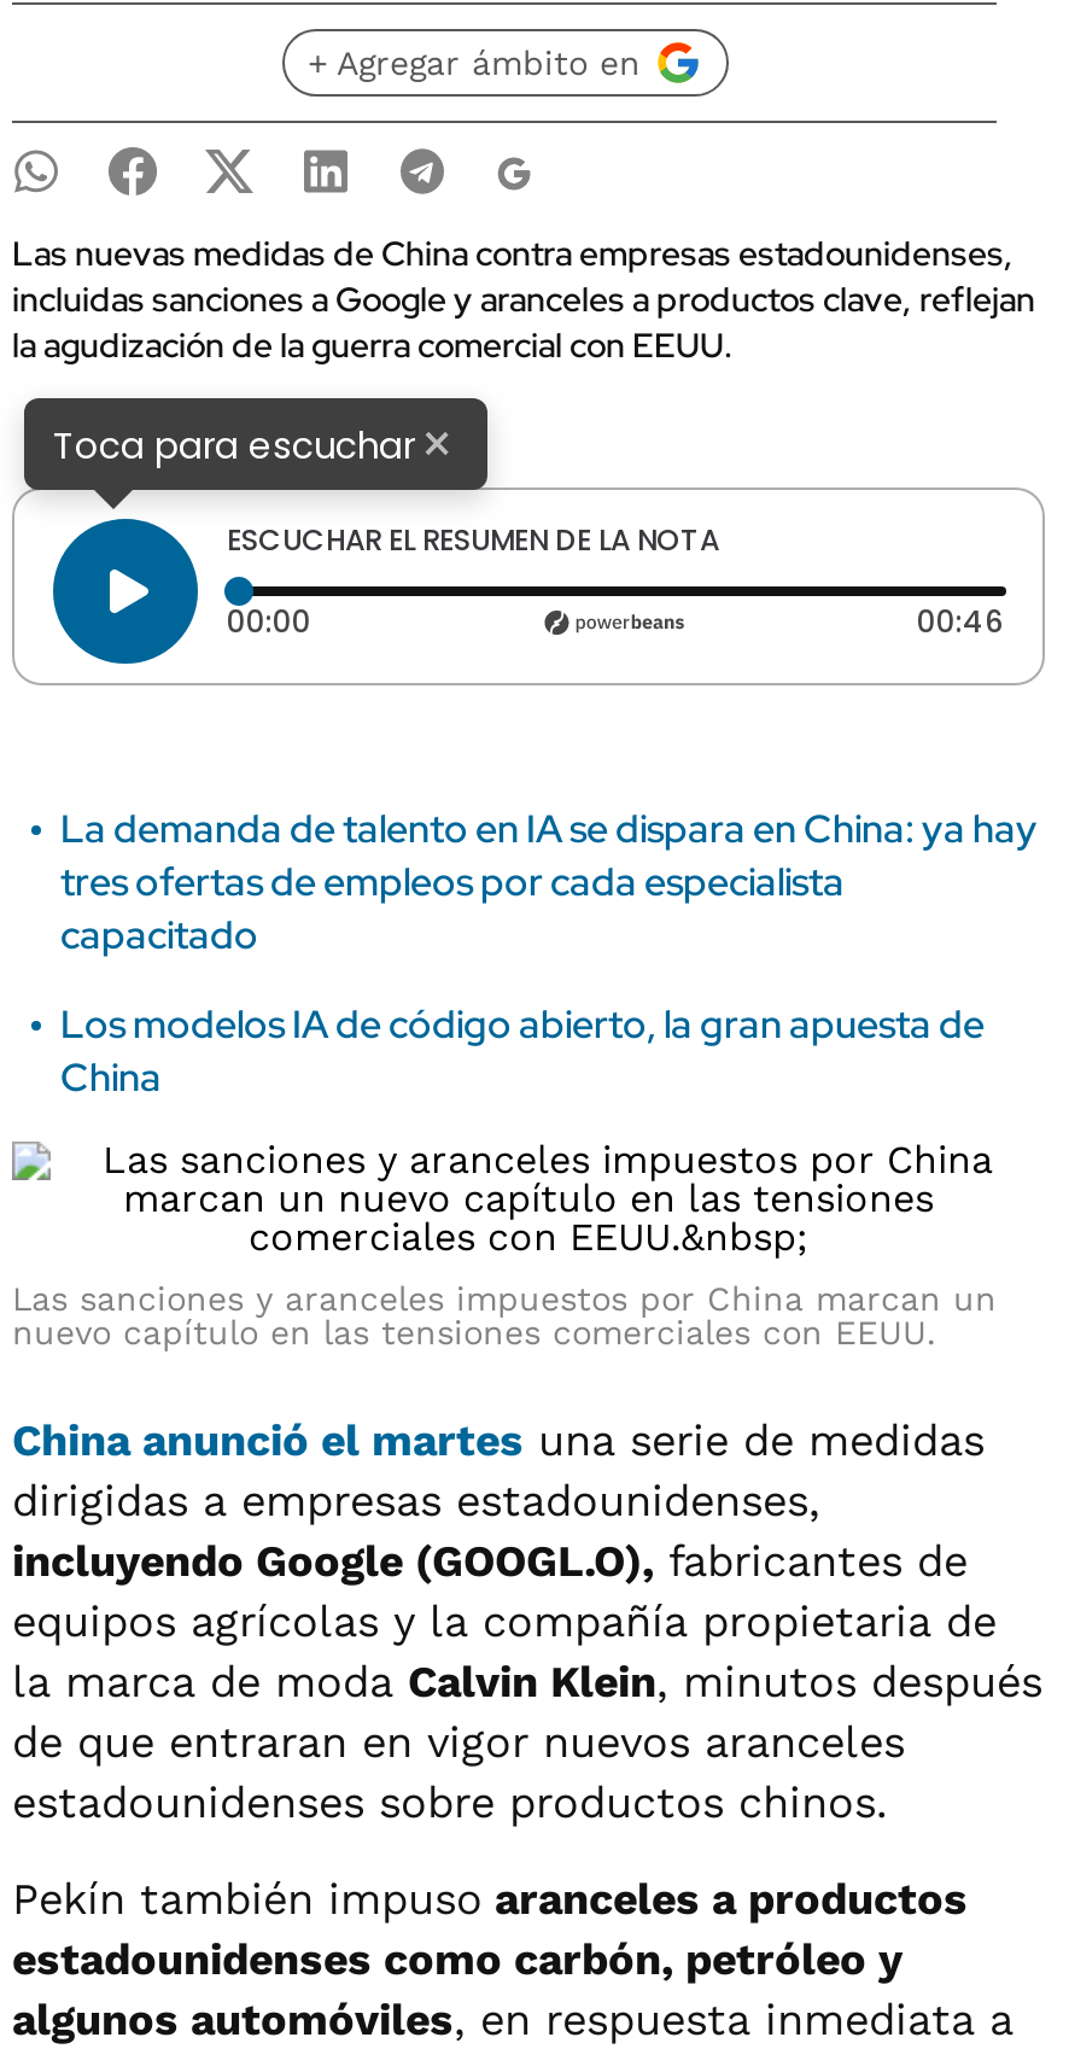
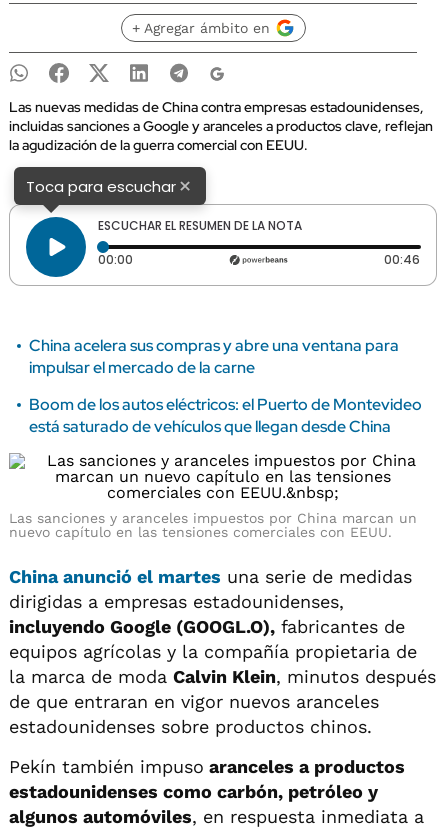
- La demanda de talento en IA se dispara en China: ya hay
- tres ofertas de empleos por cada especialista
- capacitado
+ China acelera sus compras y abre una ventana para
+ impulsar el mercado de la carne

- Los modelos IA de código abierto, la gran apuesta de
- China
+ Boom de los autos eléctricos: el Puerto de Montevideo
+ está saturado de vehículos que llegan desde China
